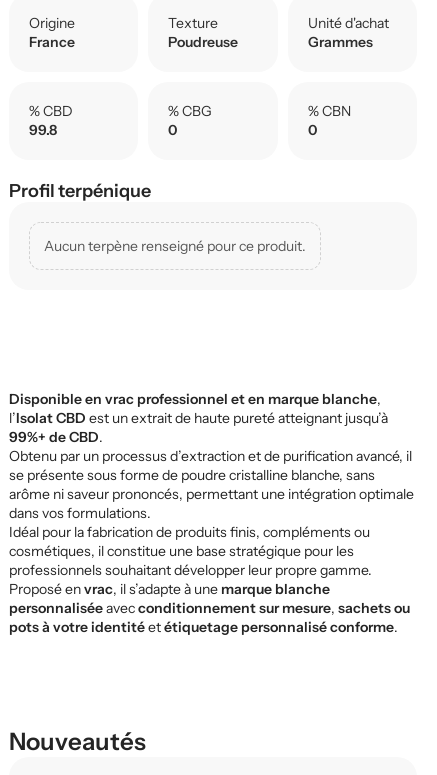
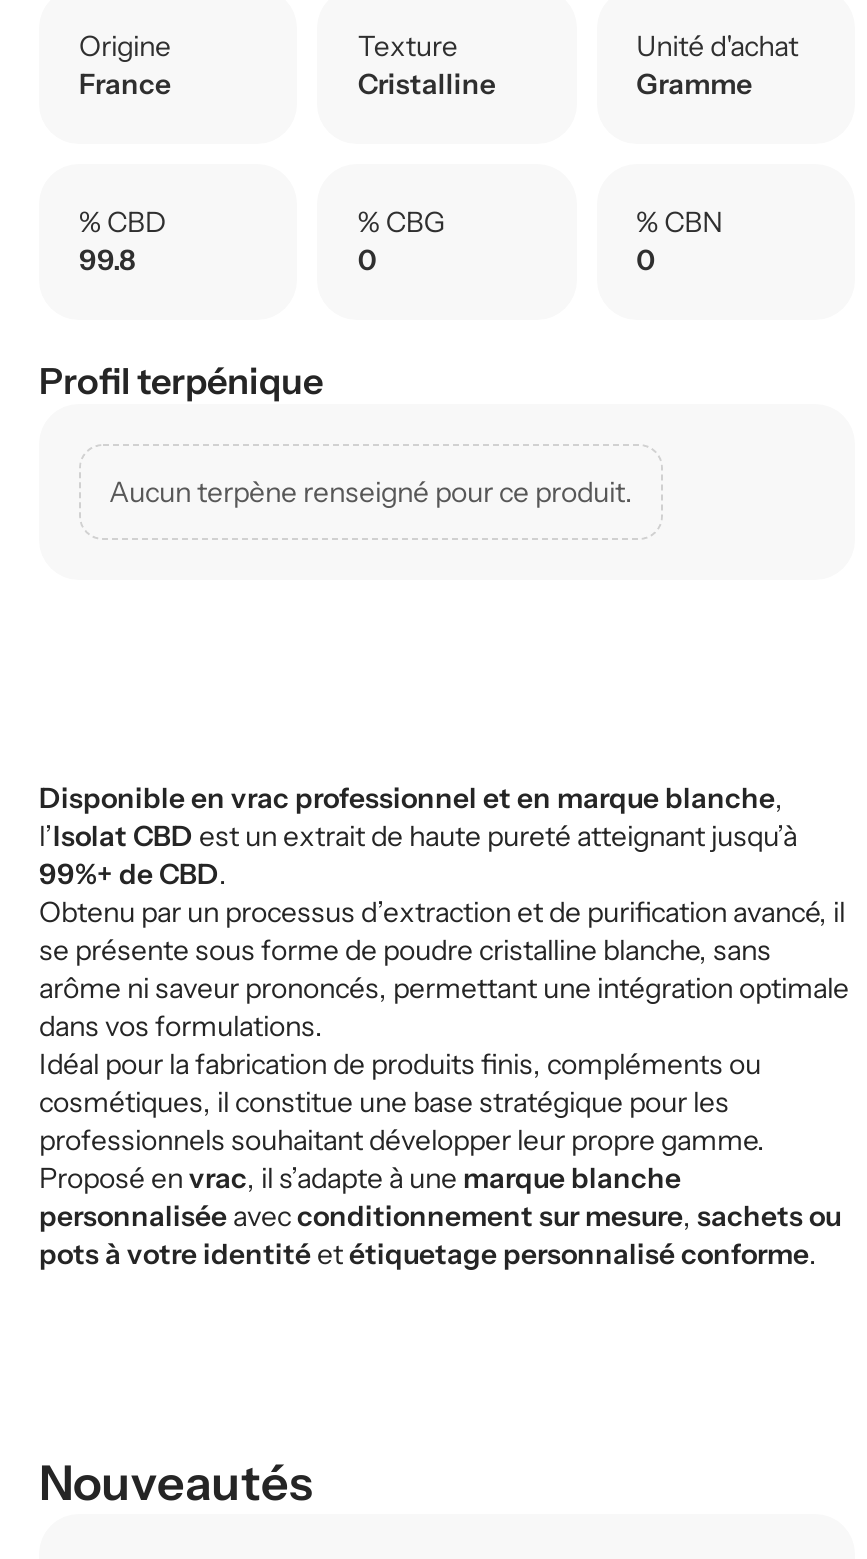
- Poudreuse
+ Cristalline

- Grammes
+ Gramme
